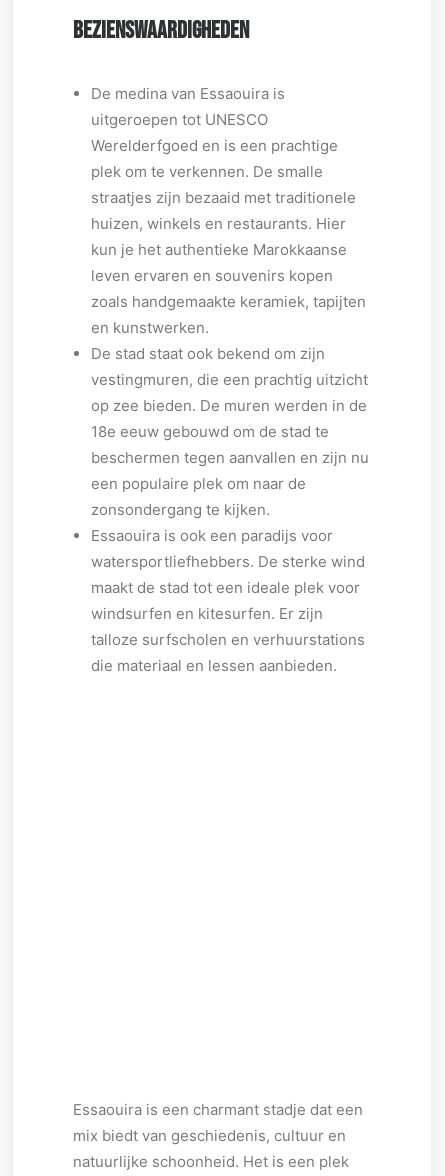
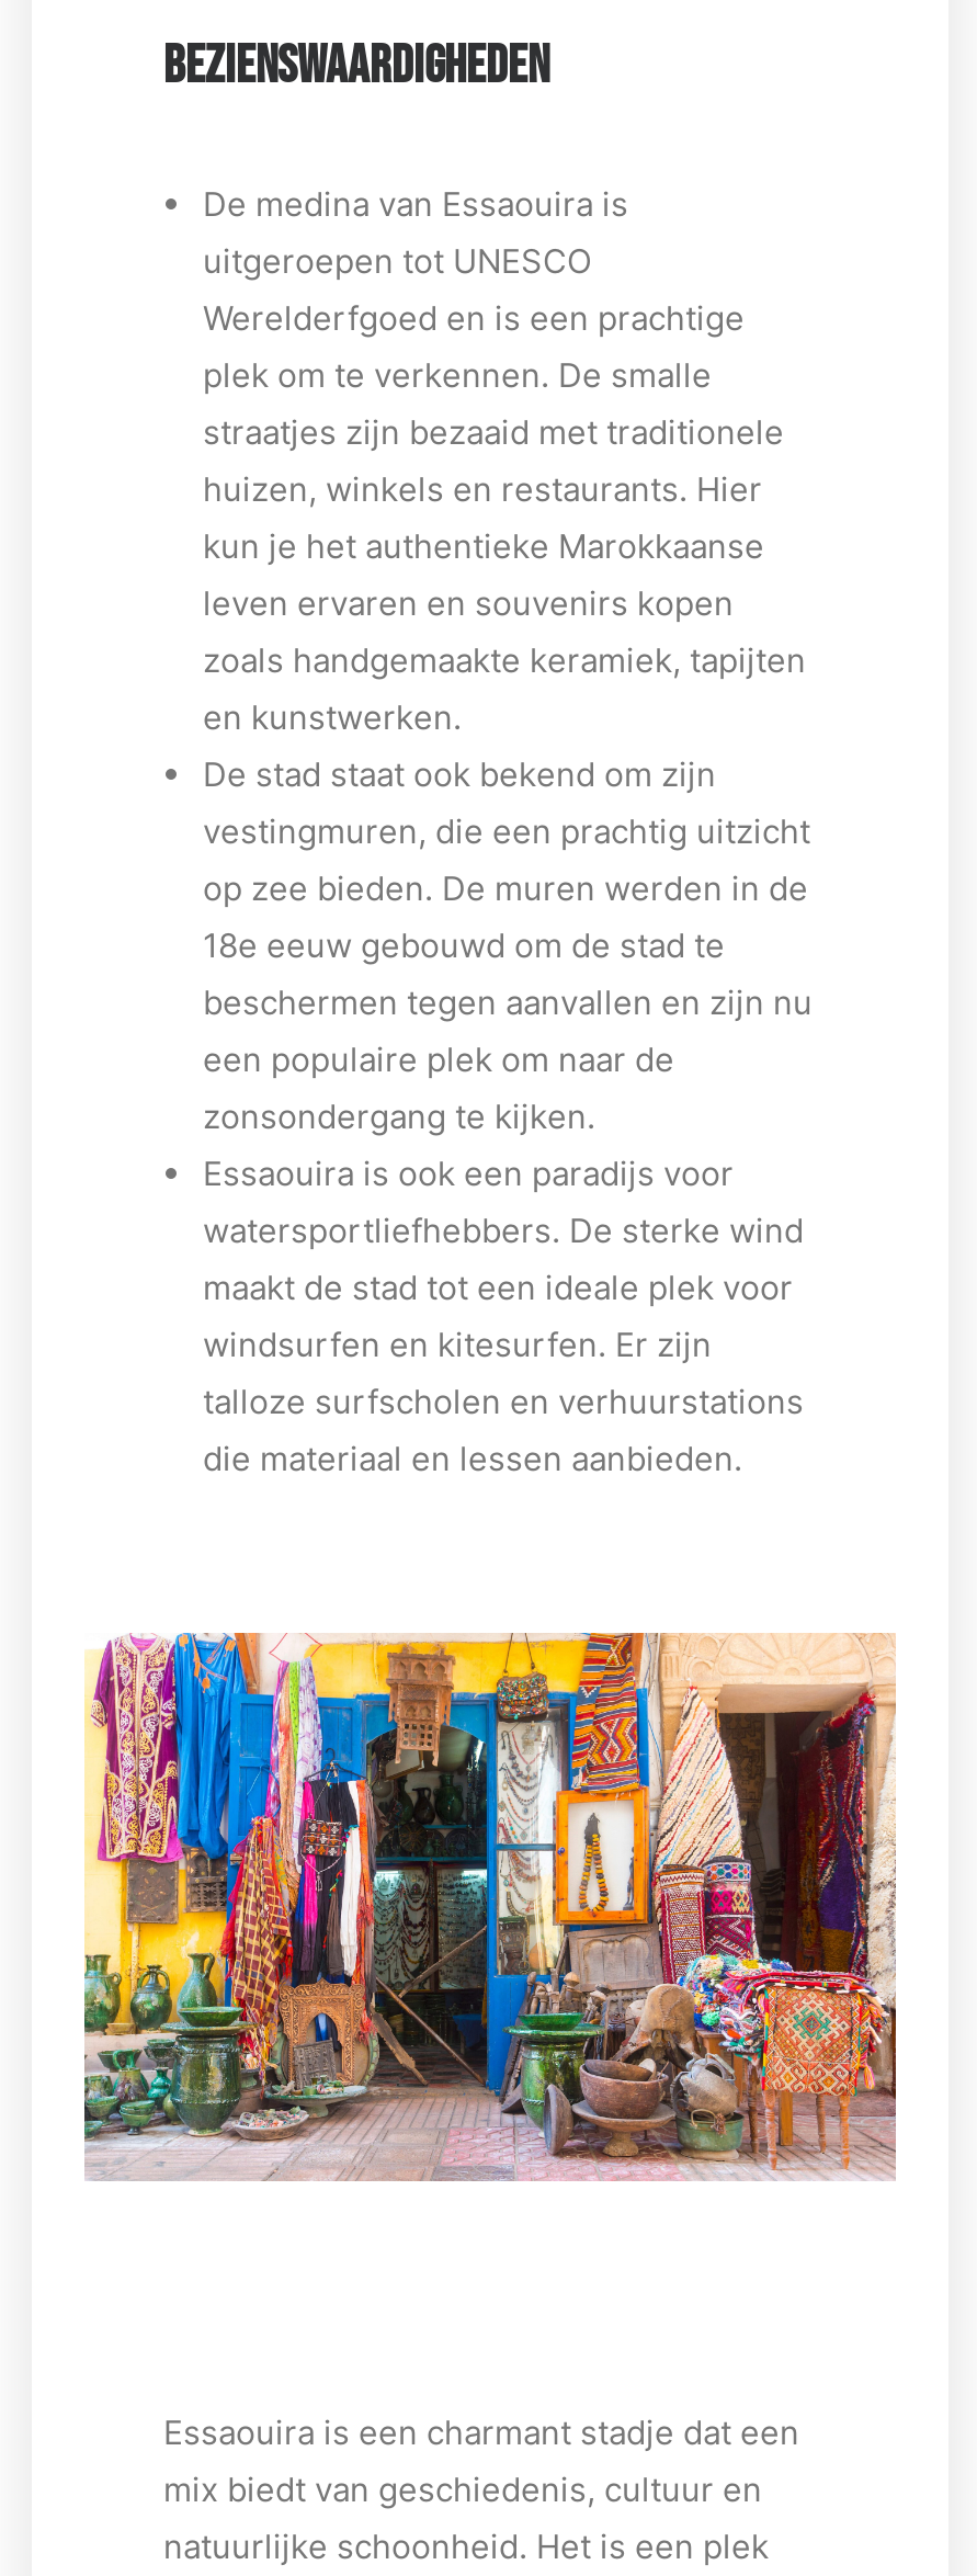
+ [image]
